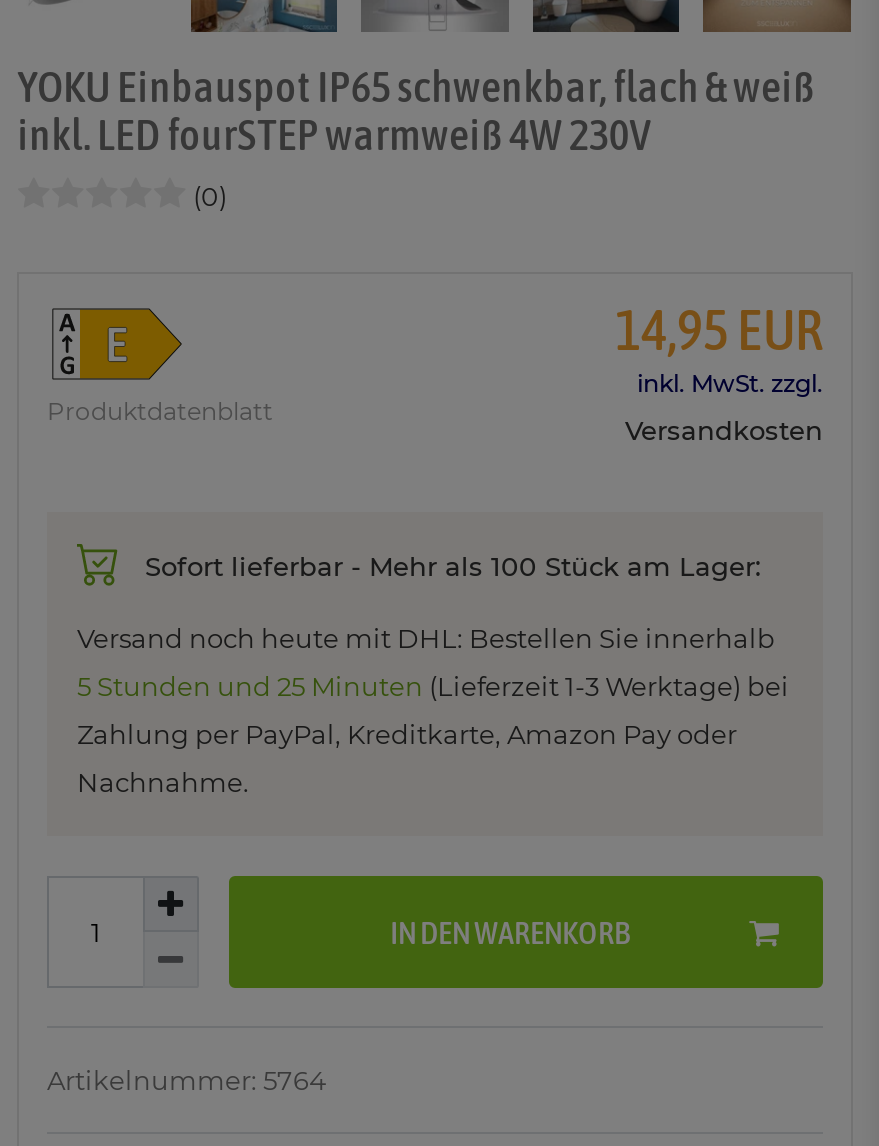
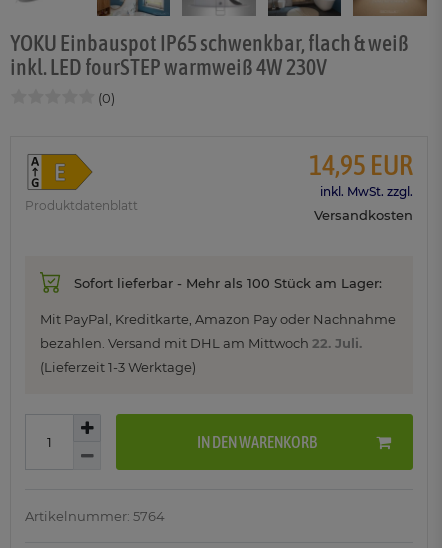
- Versand noch heute mit DHL: Bestellen Sie innerhalb
- 5 Stunden und 25 Minuten (Lieferzeit 1-3 Werktage) bei
- Zahlung per PayPal, Kreditkarte, Amazon Pay oder
- Nachnahme.
+ Mit PayPal, Kreditkarte, Amazon Pay oder Nachnahme
+ bezahlen. Versand mit DHL am Mittwoch 22. Juli.
+ (Lieferzeit 1-3 Werktage)
